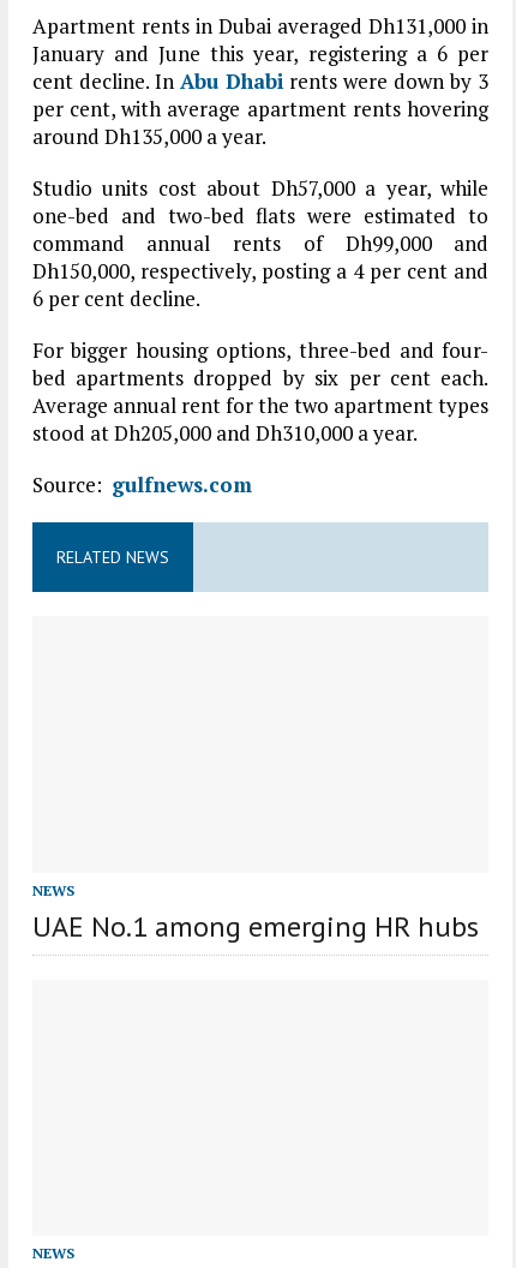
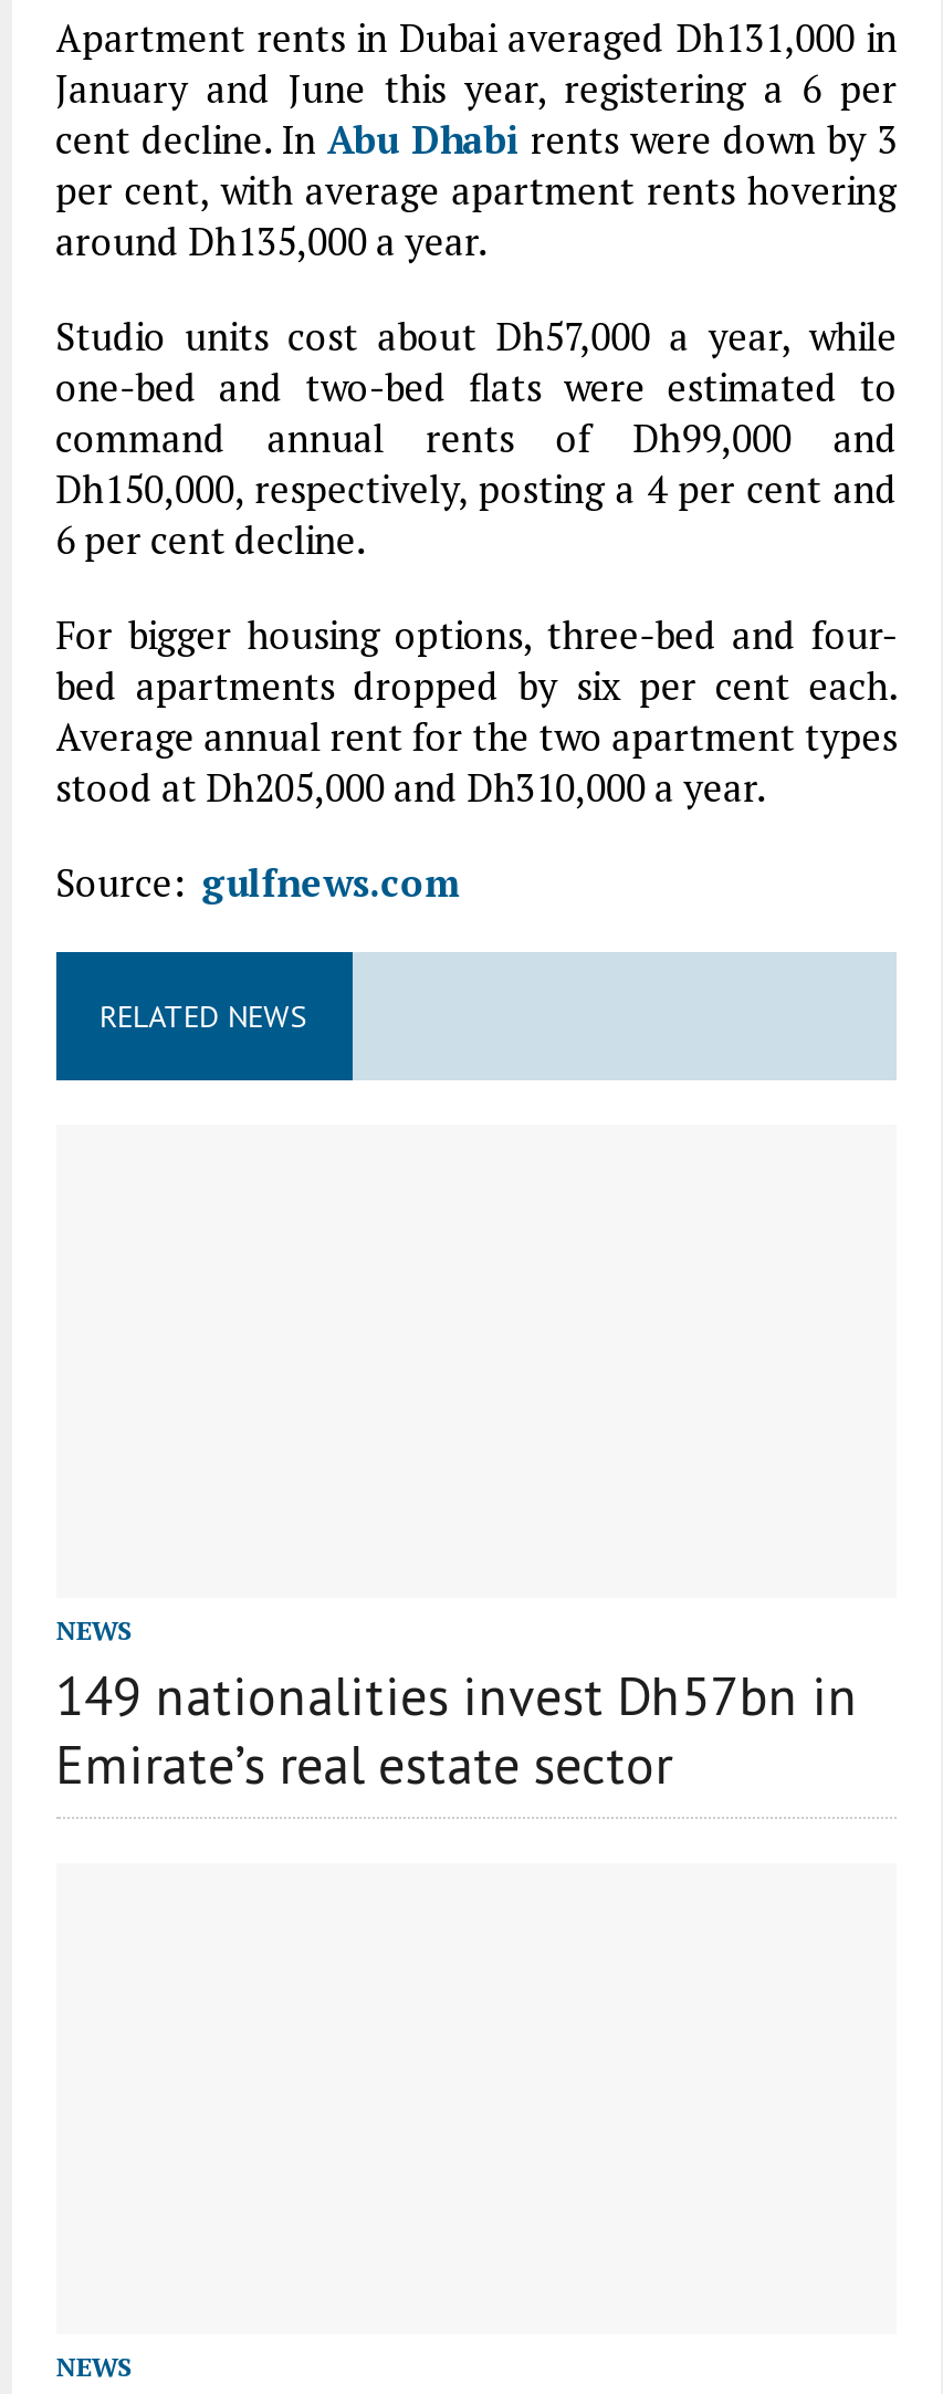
- UAE No.1 among emerging HR hubs
+ 149 nationalities invest Dh57bn in
+ Emirate’s real estate sector
